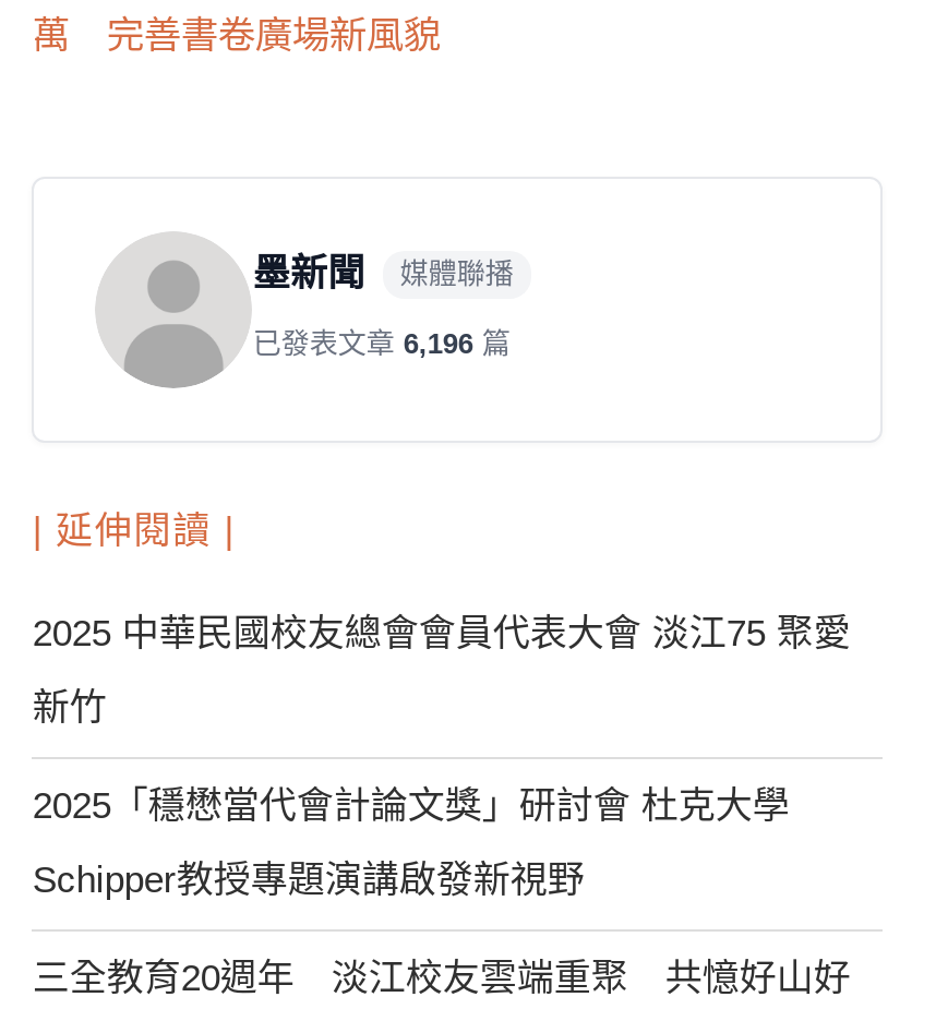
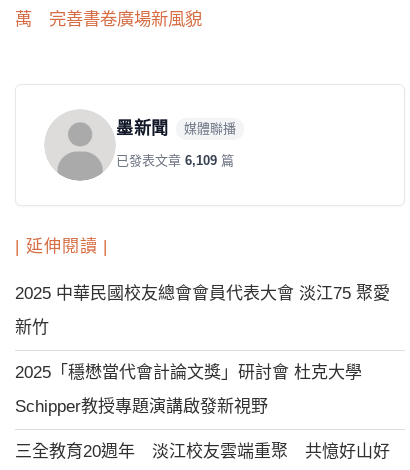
- 已發表文章6,196篇
+ 已發表文章6,109篇
